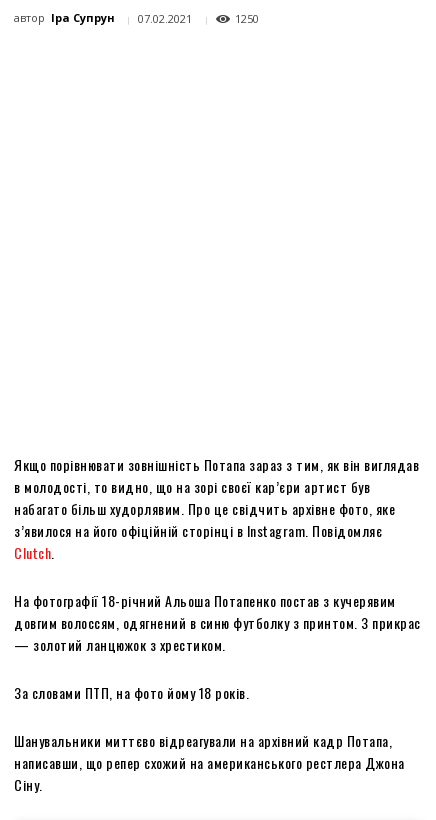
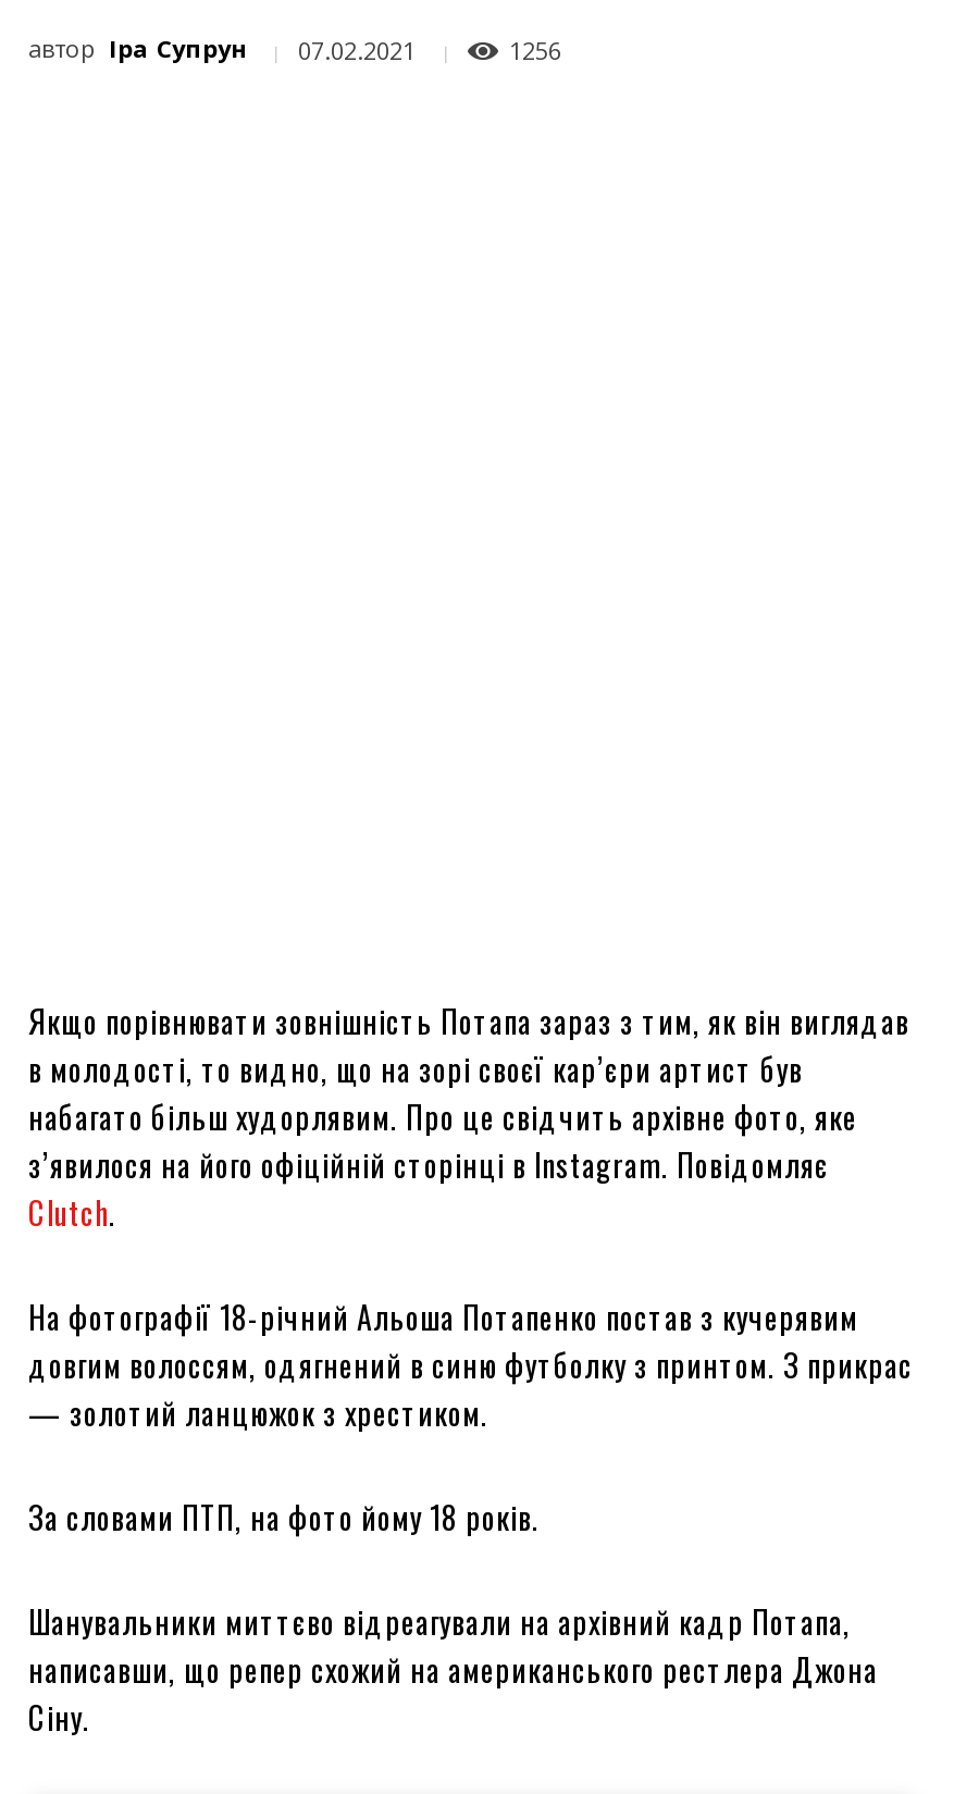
- 1250
+ 1256
